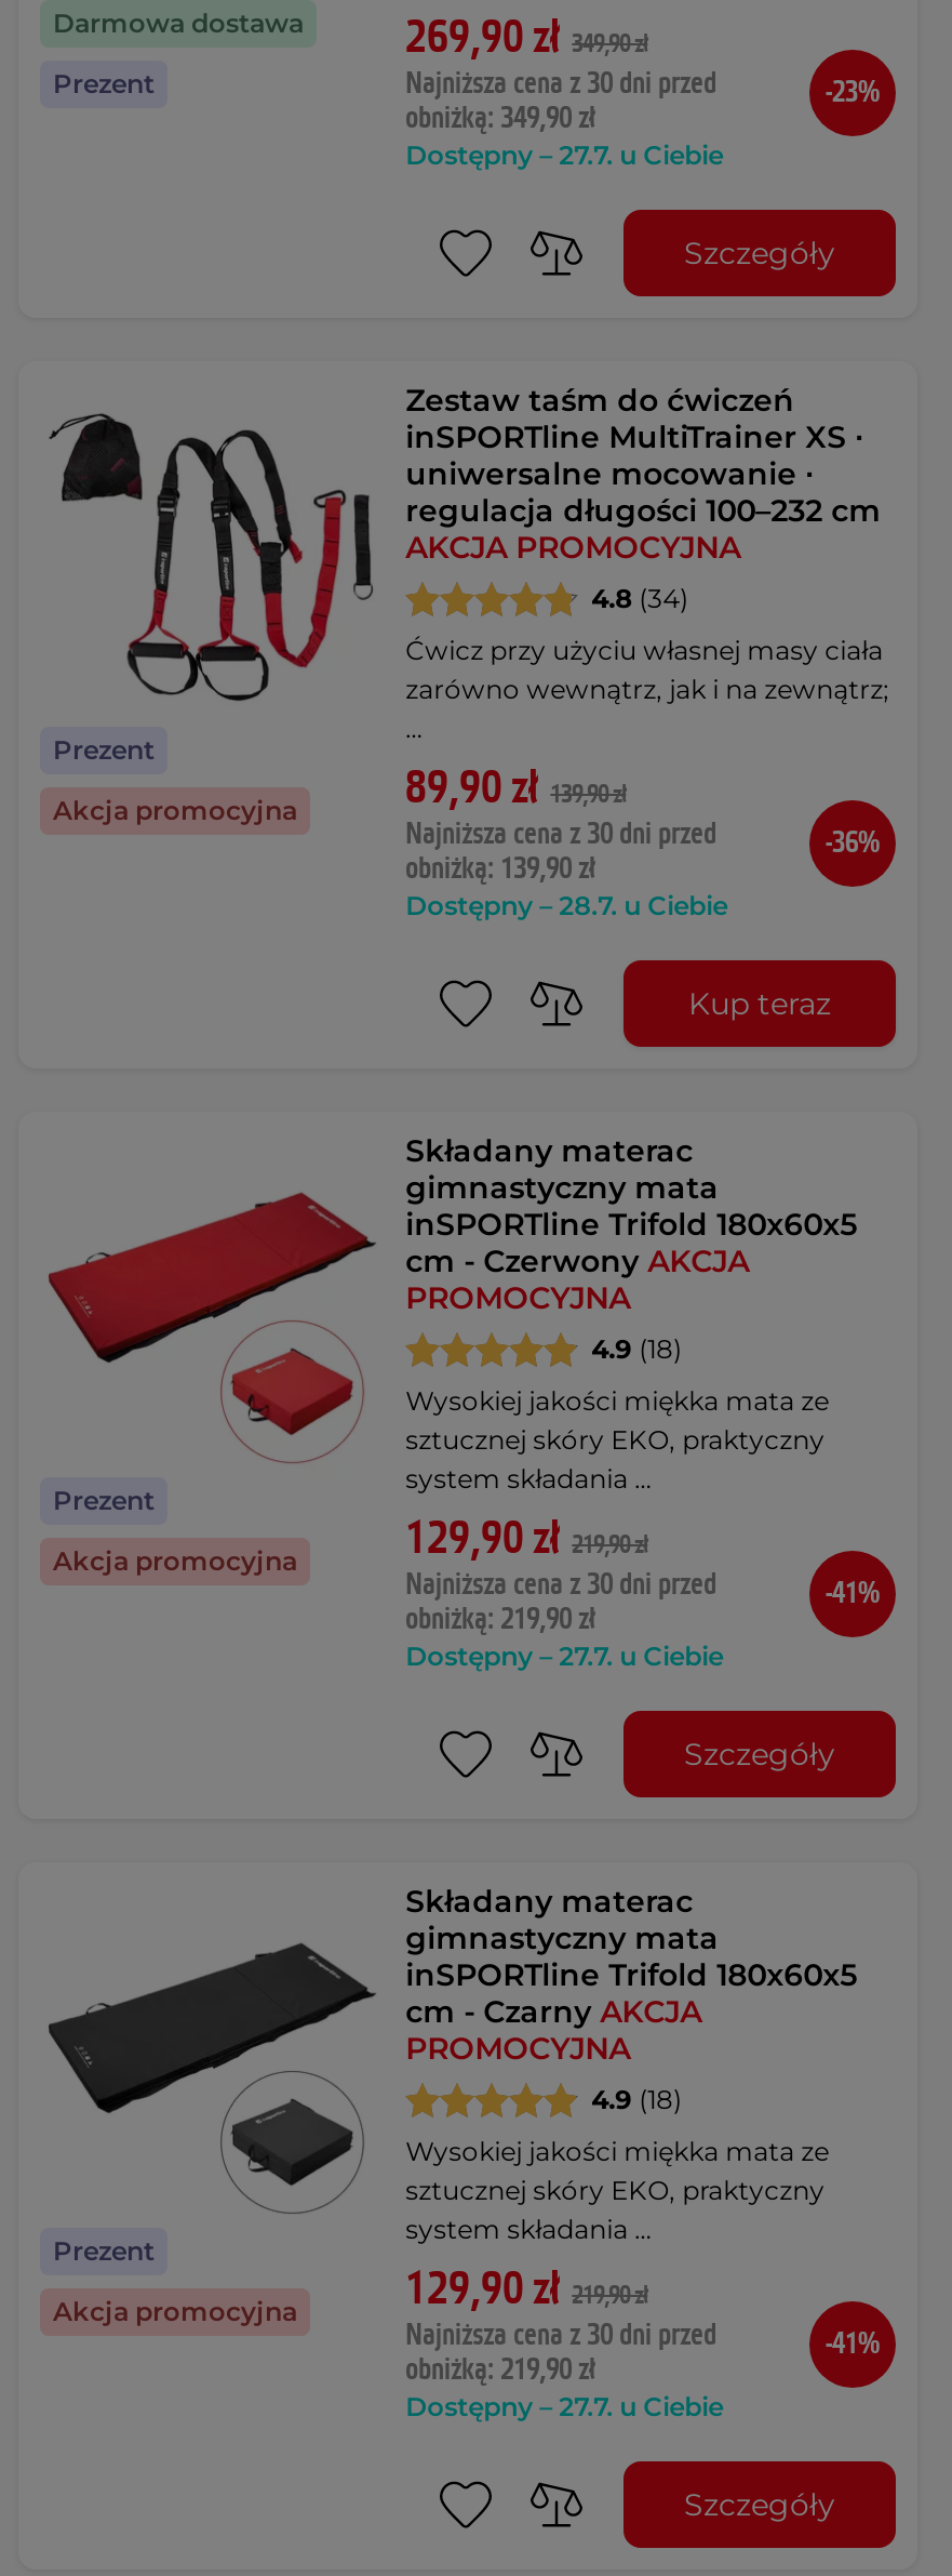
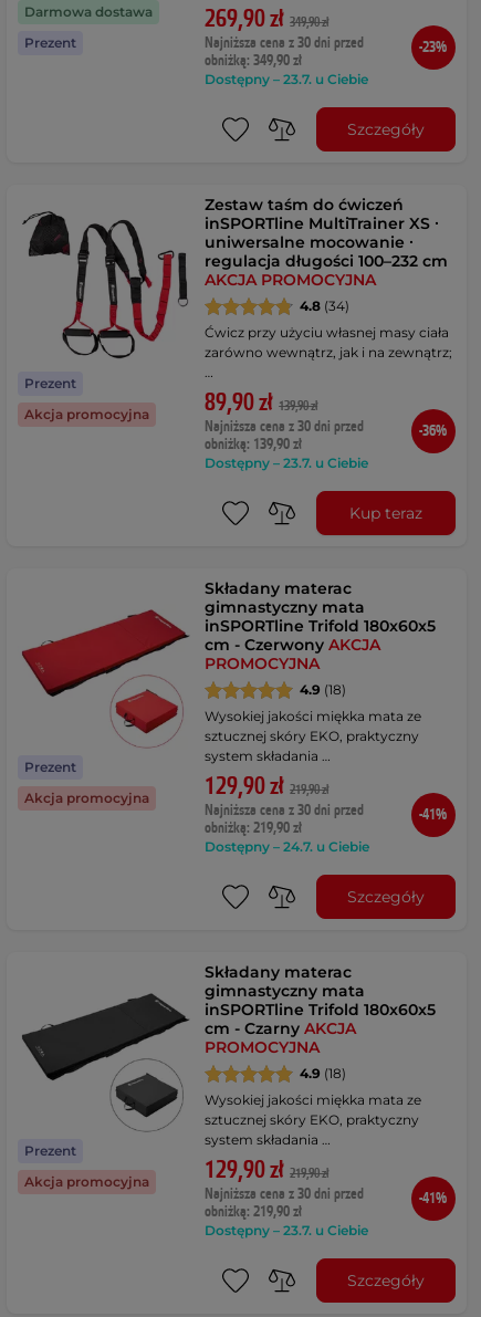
- Dostępny – 27.7. u Ciebie
+ Dostępny – 23.7. u Ciebie

- Dostępny – 28.7. u Ciebie
+ Dostępny – 23.7. u Ciebie

- Dostępny – 27.7. u Ciebie
+ Dostępny – 24.7. u Ciebie

- Dostępny – 27.7. u Ciebie
+ Dostępny – 23.7. u Ciebie
